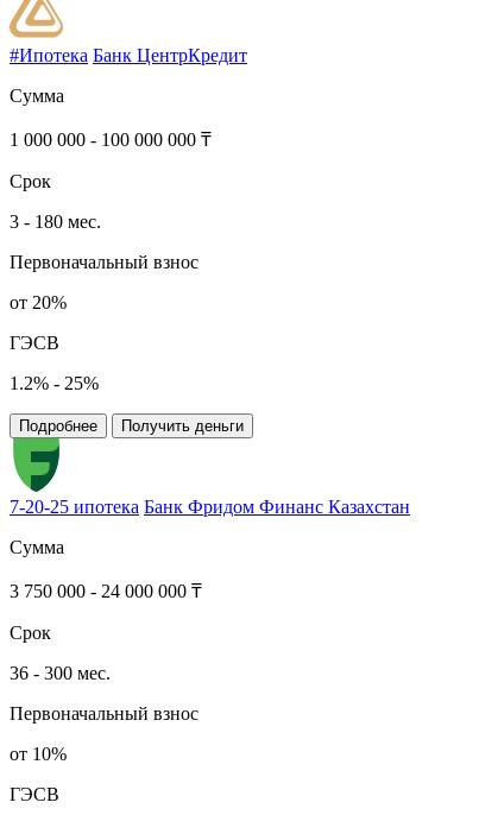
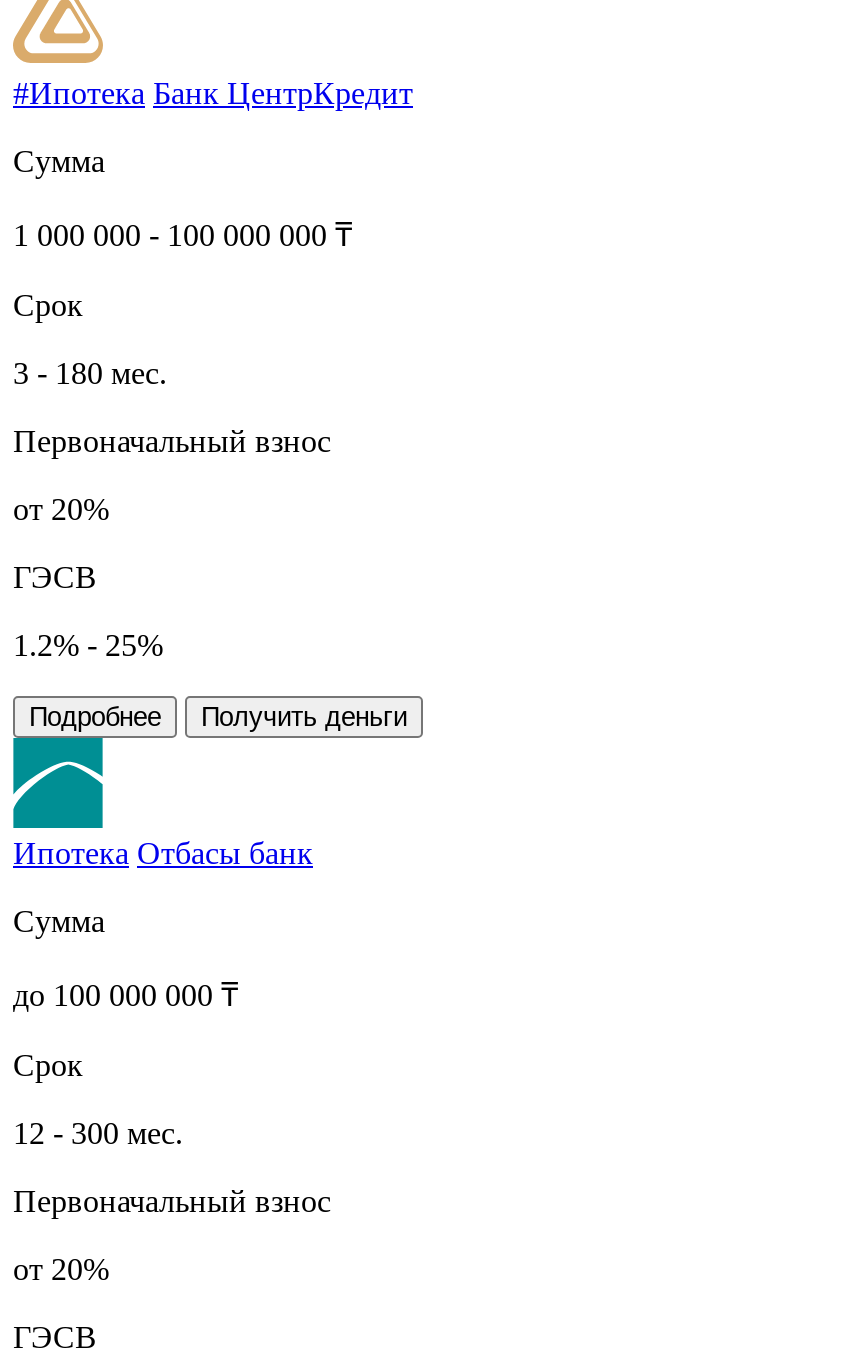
- [image]
- 7-20-25 ипотека Банк Фридом Финанс Казахстан
+ [image]
+ Ипотека Отбасы банк

- 3 750 000 - 24 000 000 ₸
+ до 100 000 000 ₸

- 36 - 300 мес.
+ 12 - 300 мес.

- от 10%
+ от 20%
